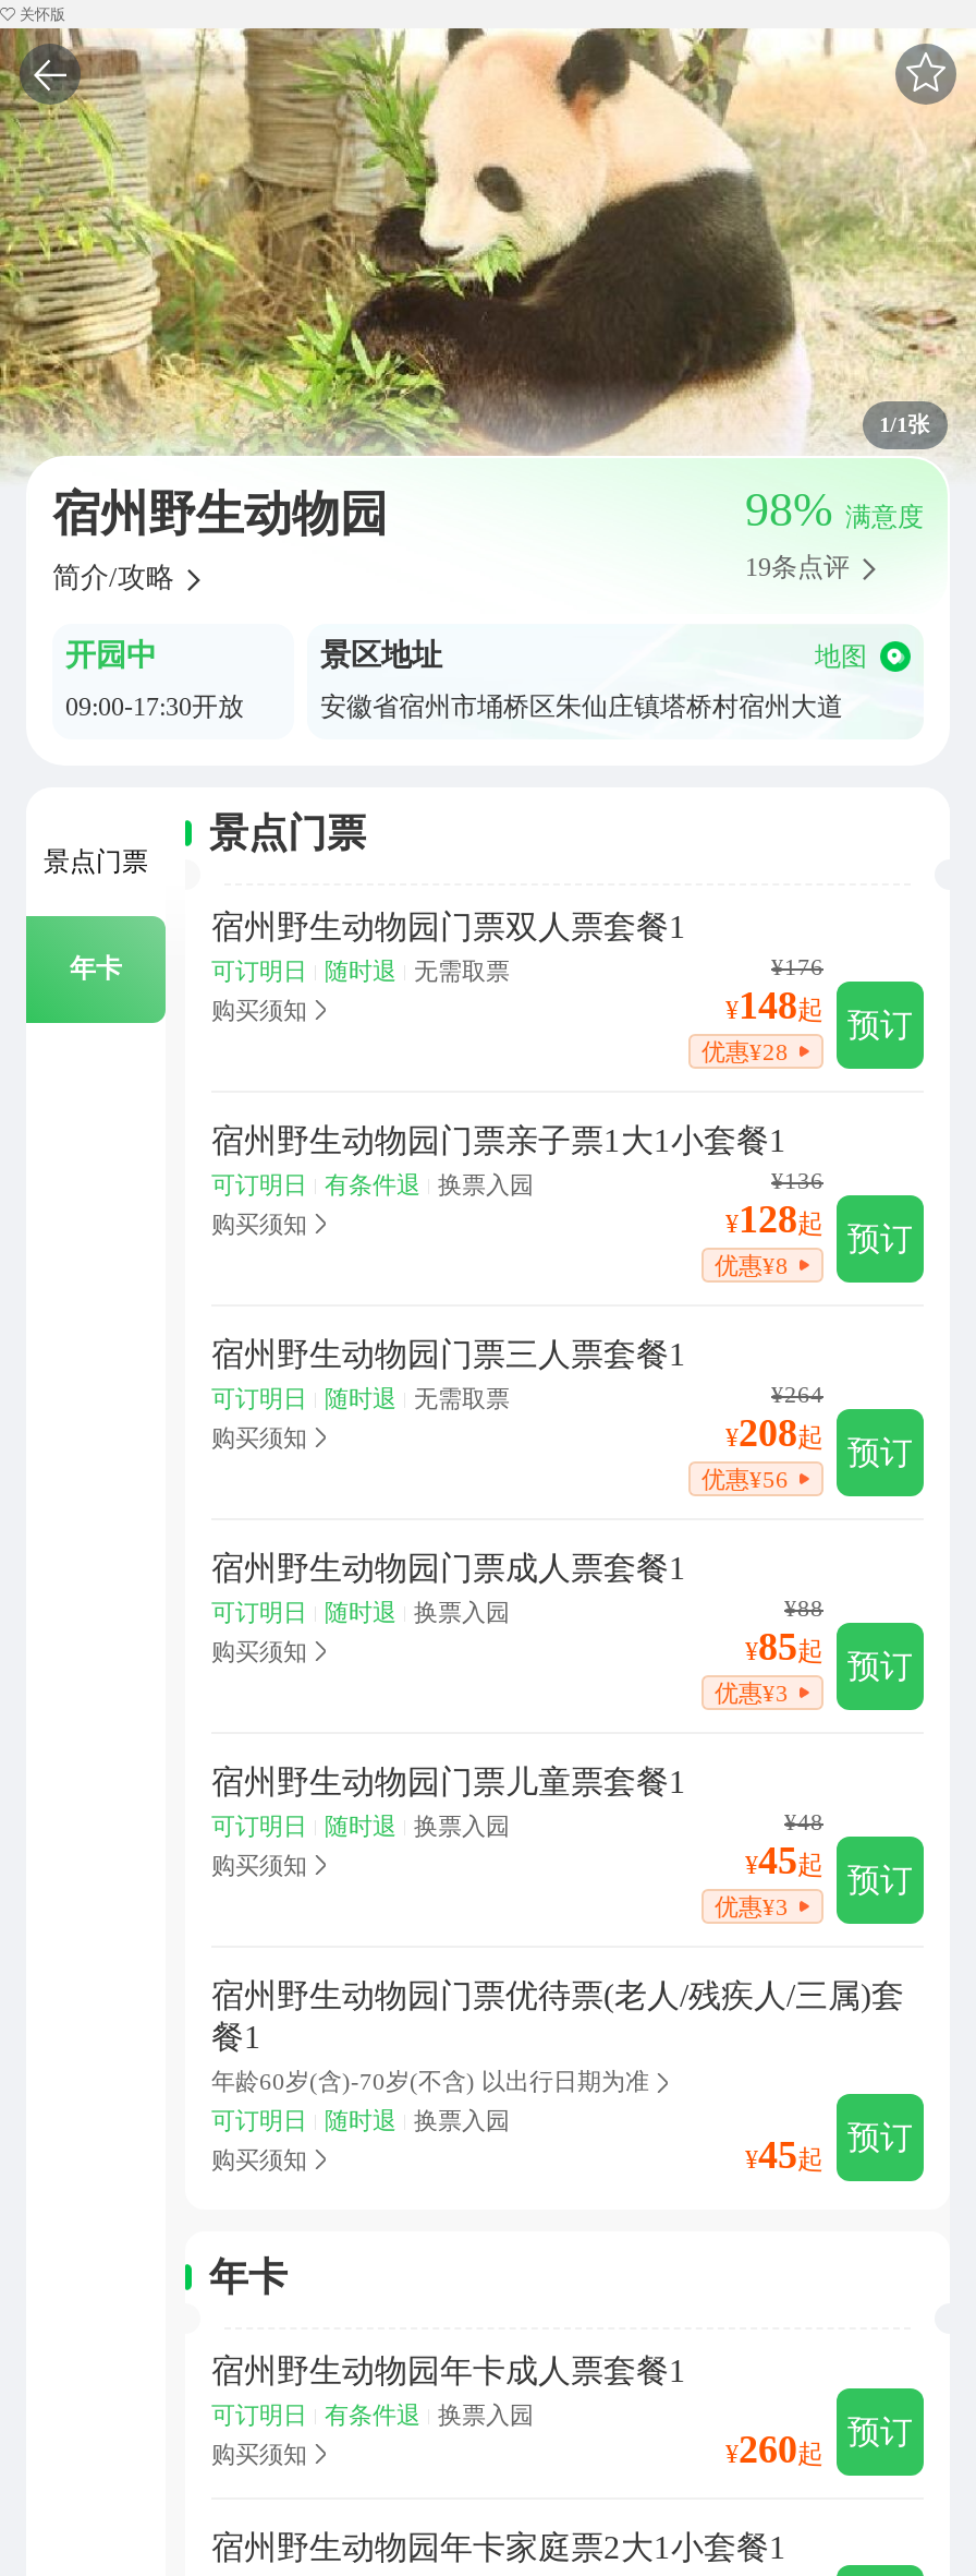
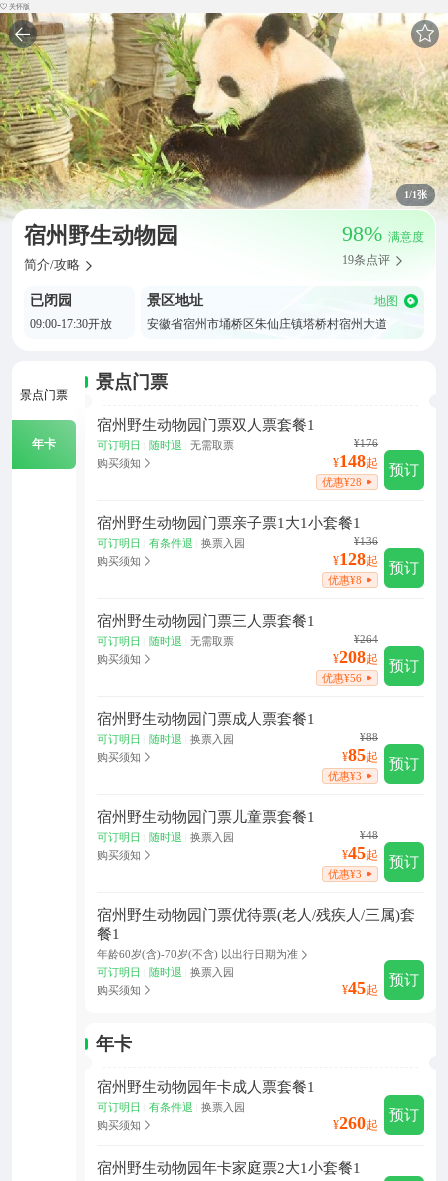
- 开园中
+ 已闭园
